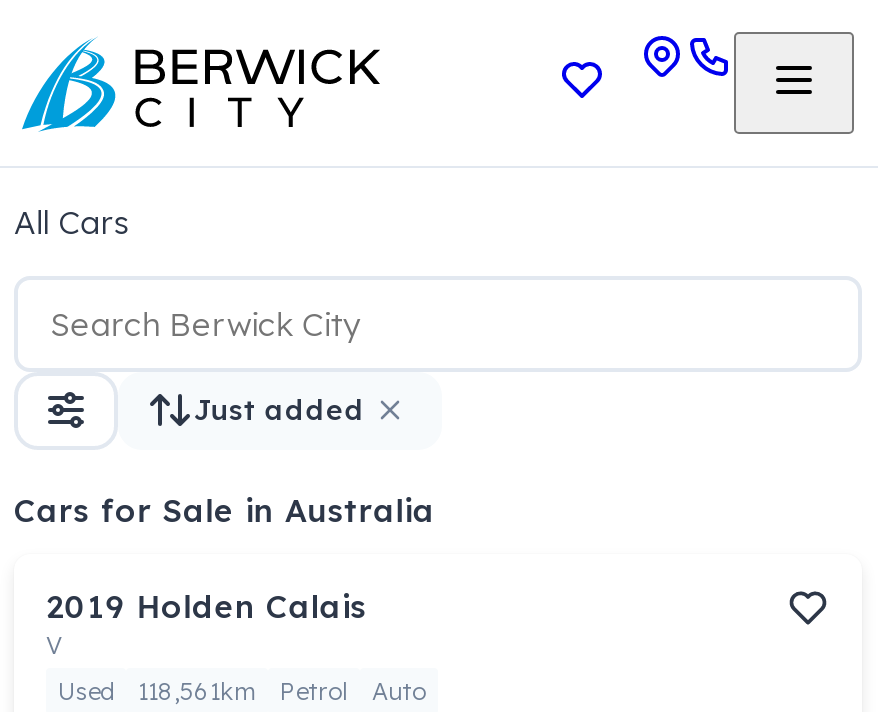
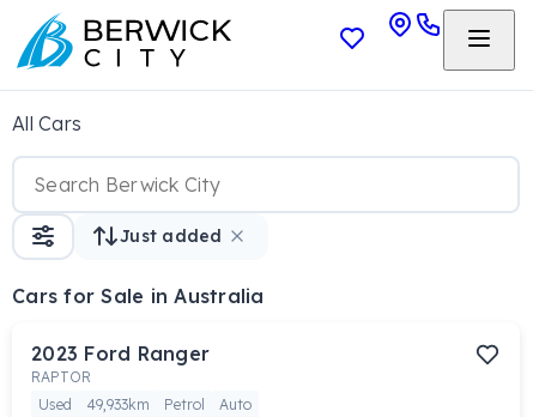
- 2019 Holden Calais
- V
+ 2023 Ford Ranger
+ RAPTOR

- Used 118,561km Petrol Auto
+ Used 49,933km Petrol Auto
